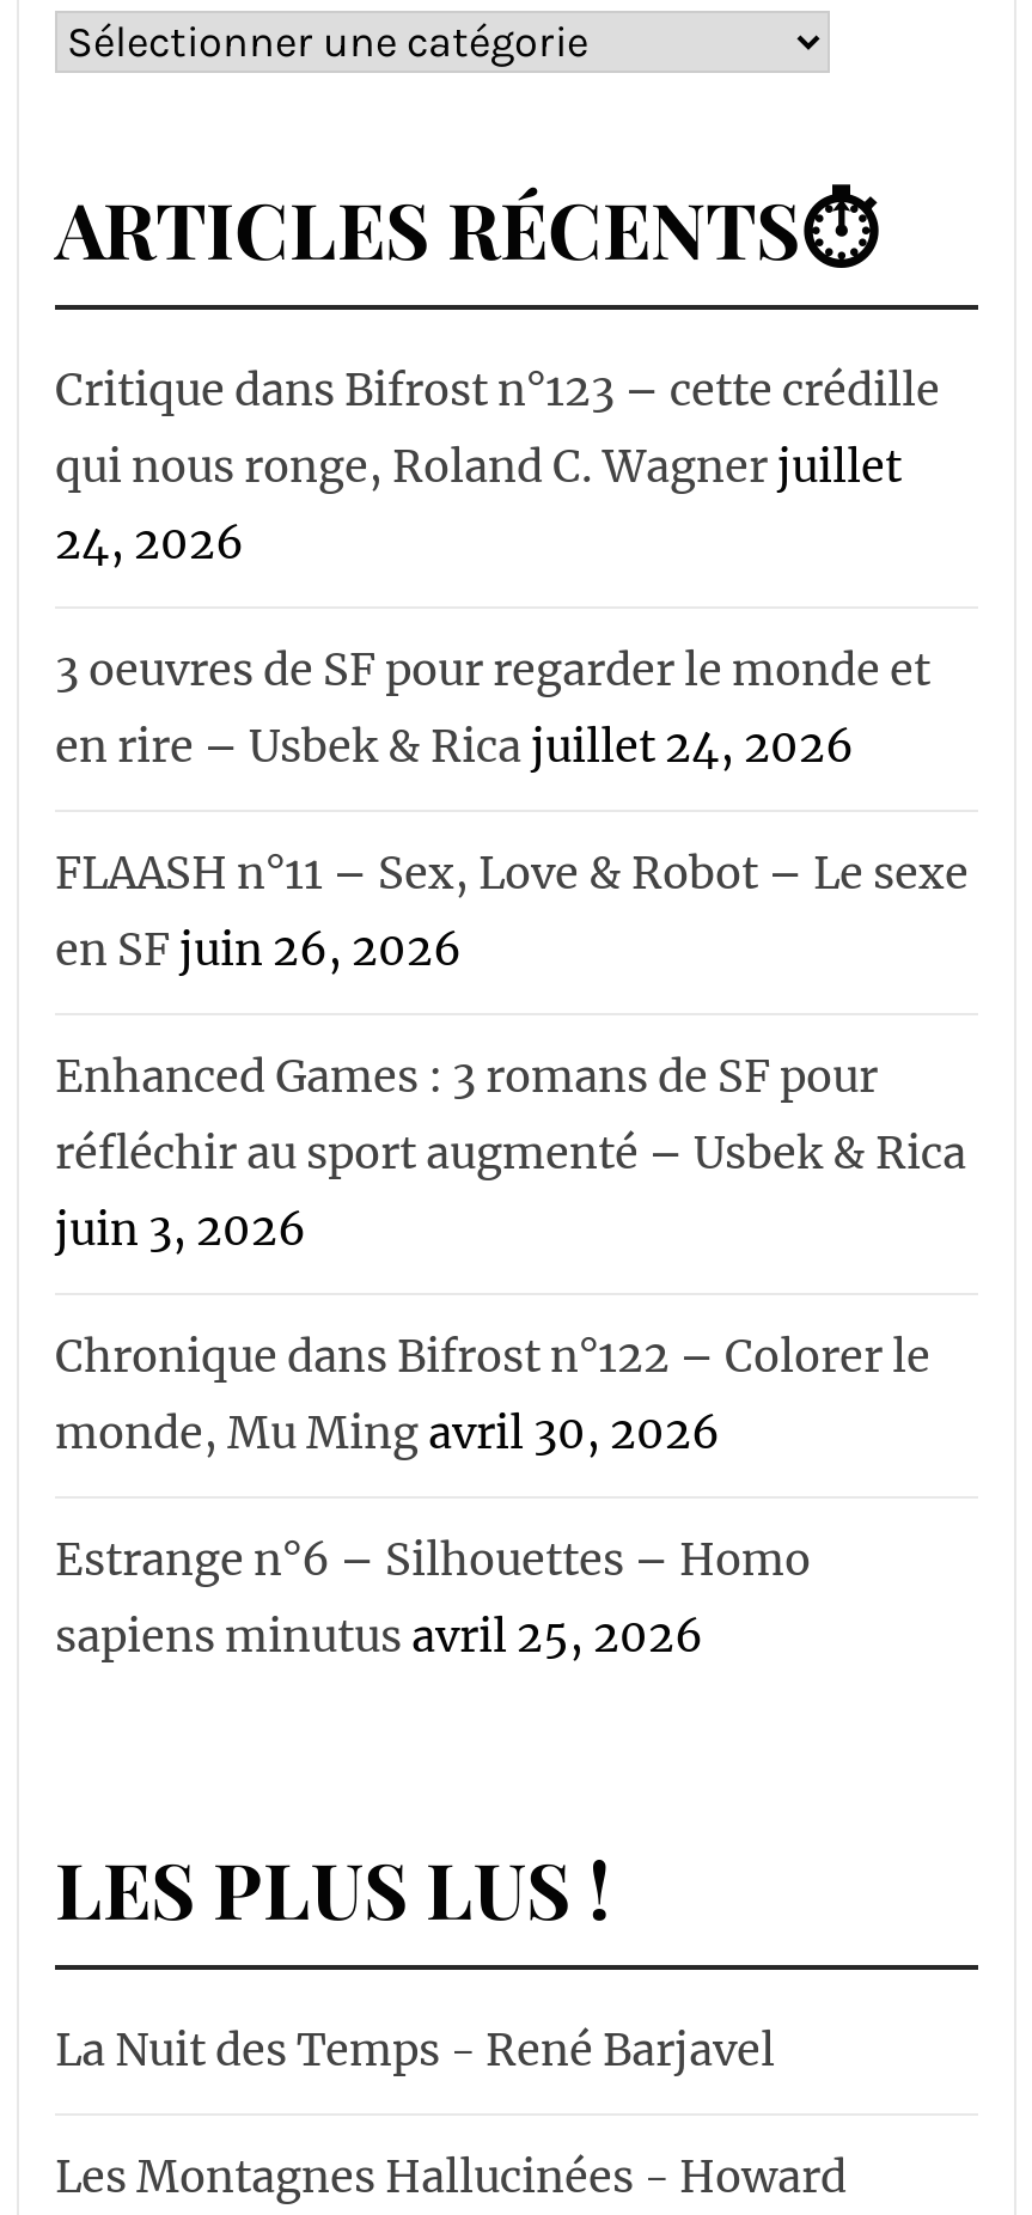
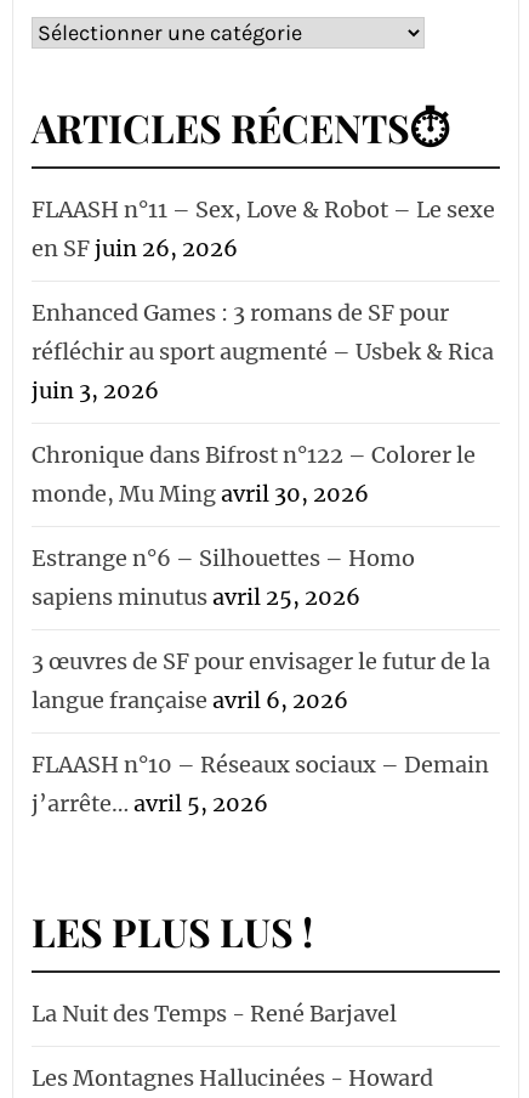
- Critique dans Bifrost n°123 – cette crédille
- qui nous ronge, Roland C. Wagner juillet
- 24, 2026
- 3 oeuvres de SF pour regarder le monde et
- en rire – Usbek & Rica juillet 24, 2026

moved up: FLAASH n°11 – Sex, Love & Robot – Le sexe | en SF juin 26, 2026 | Enhanced Games : 3 romans de SF pour | ... | Estrange n°6 – Silhouettes – Homo | sapiens minutus avril 25, 2026

+ 3 œuvres de SF pour envisager le futur de la
+ langue française avril 6, 2026
+ FLAASH n°10 – Réseaux sociaux – Demain
+ j’arrête… avril 5, 2026
